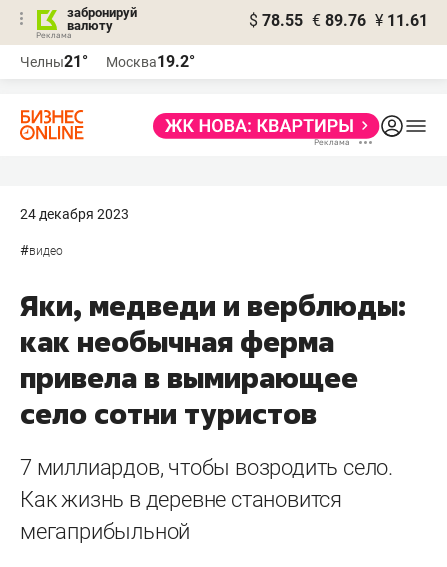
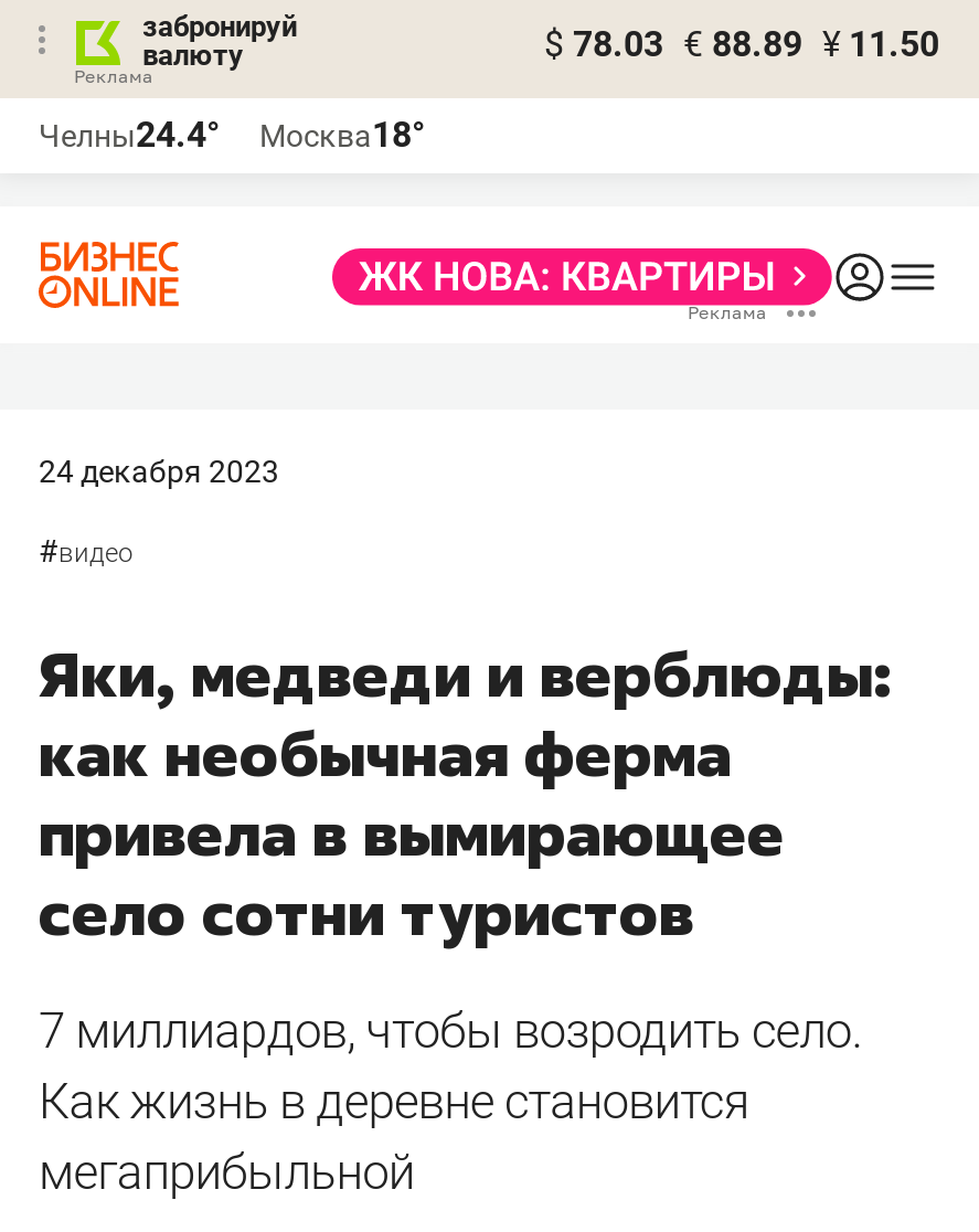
- $ 78.55 € 89.76 ¥ 11.61
+ $ 78.03 € 88.89 ¥ 11.50

- Челны21°
+ Челны24.4°

- Москва19.2°
+ Москва18°
